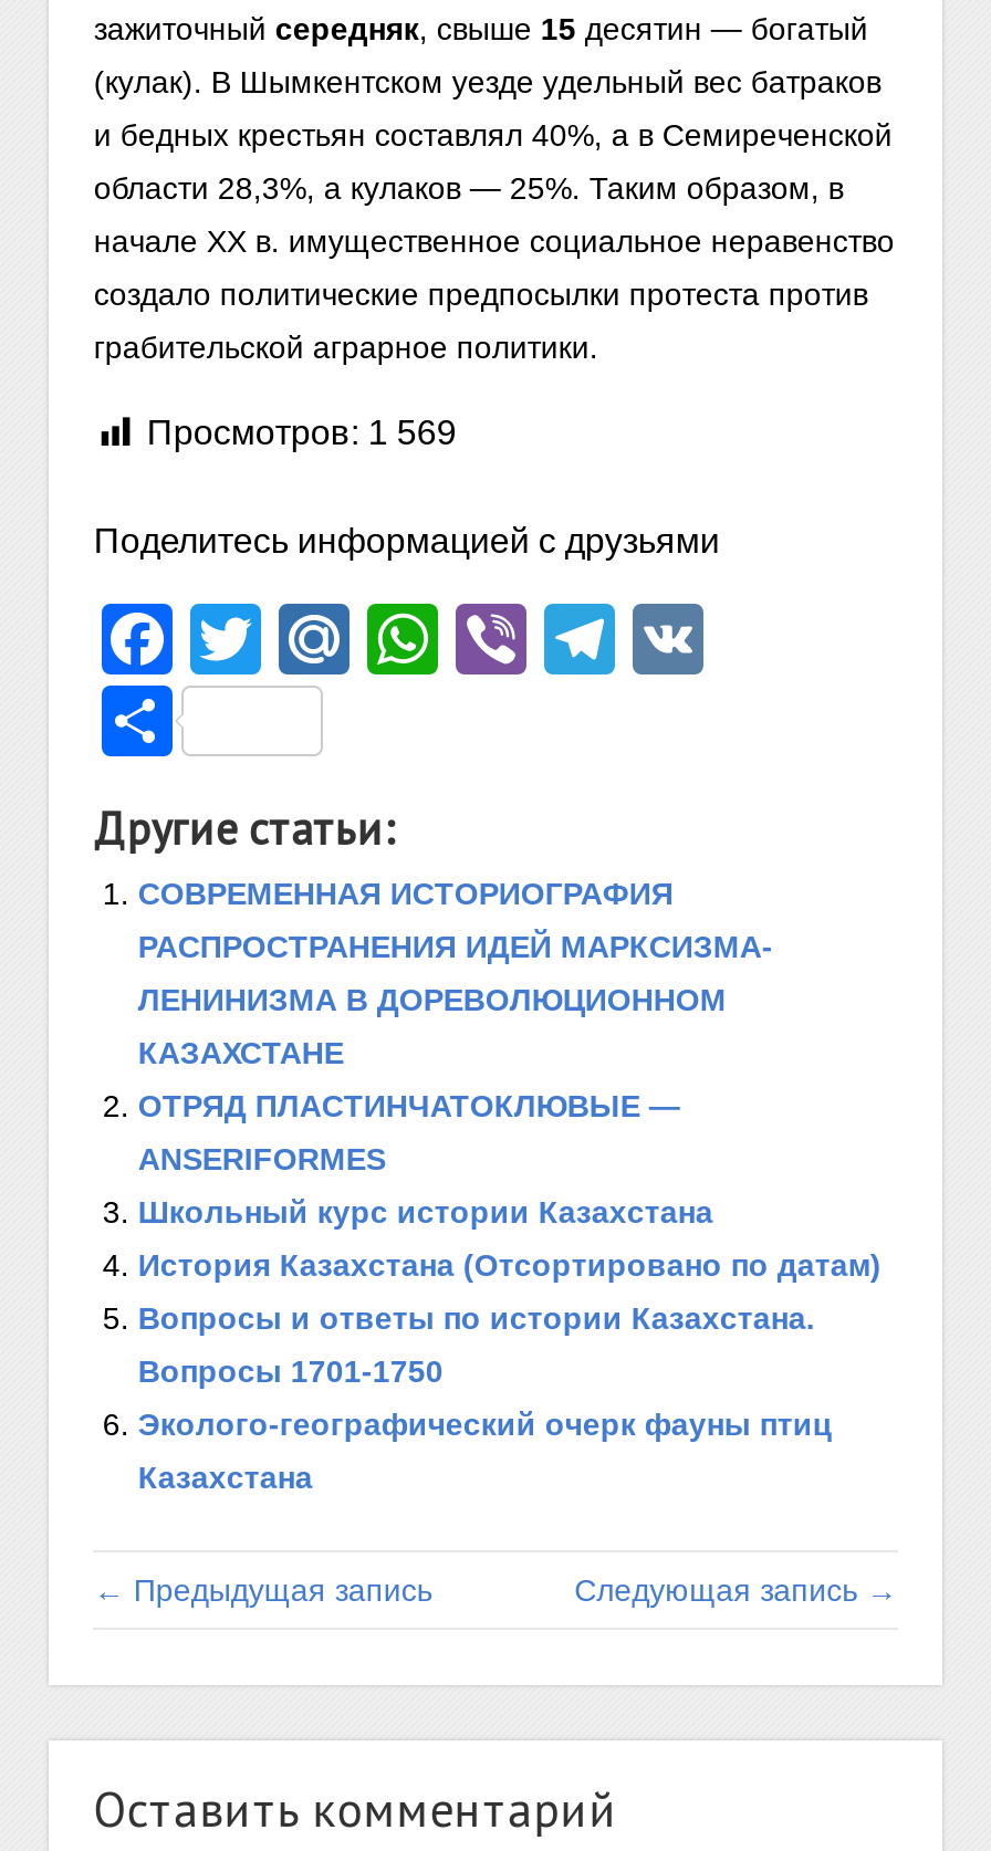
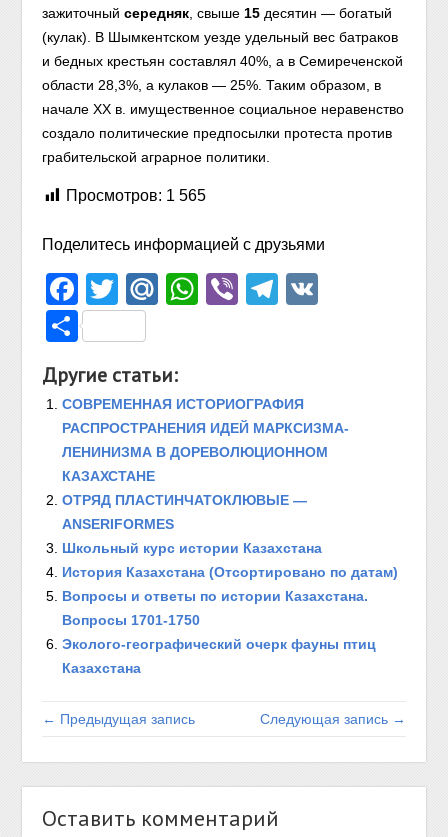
- Просмотров: 1 569
+ Просмотров: 1 565
